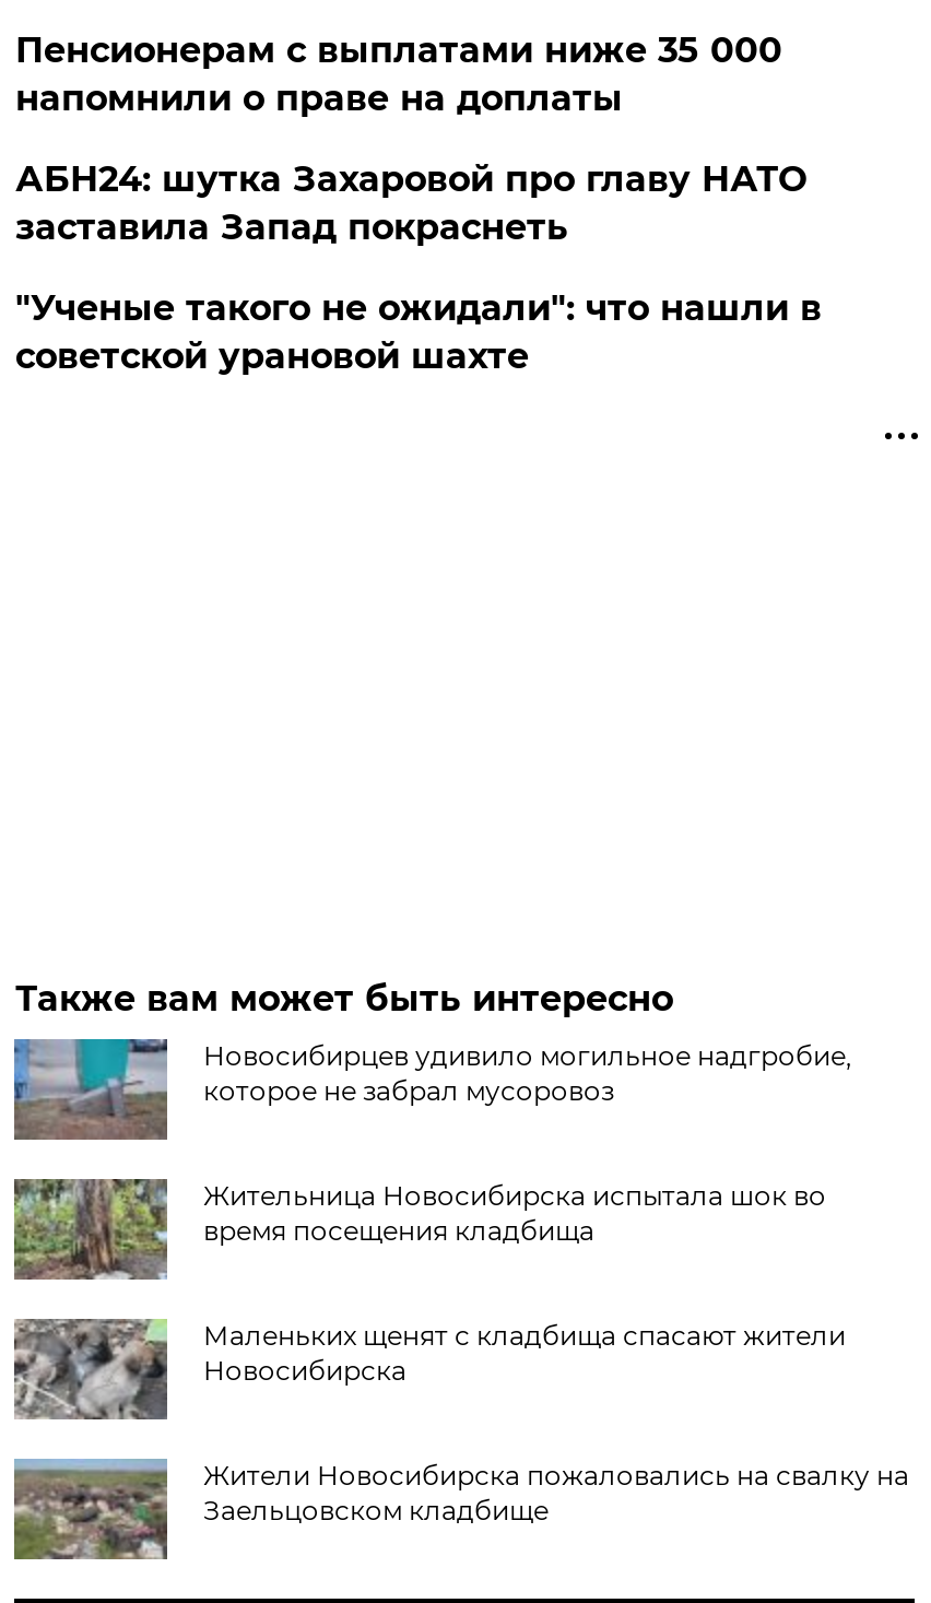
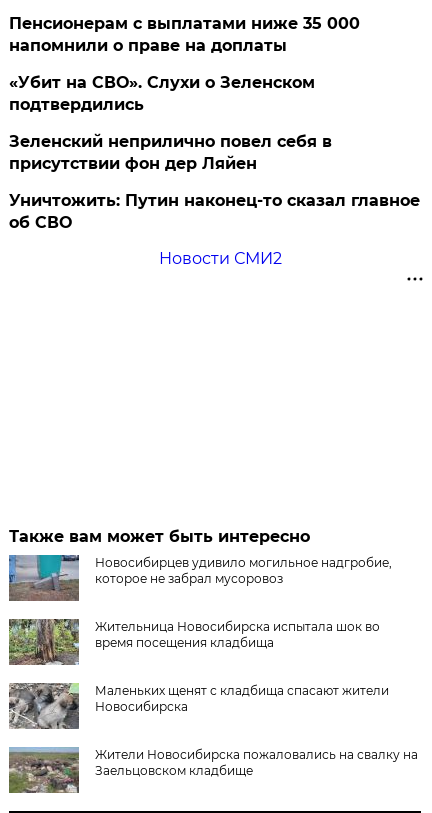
- АБН24: шутка Захаровой про главу НАТО
- заставила Запад покраснеть
- "Ученые такого не ожидали": что нашли в
- советской урановой шахте
+ «Убит на СВО». Слухи о Зеленском
+ подтвердились
+ Зеленский неприлично повел cебя в
+ присутствии фон дер Ляйен
+ Уничтожить: Путин наконец-то сказал главное
+ об СВО
+ Новости СМИ2
